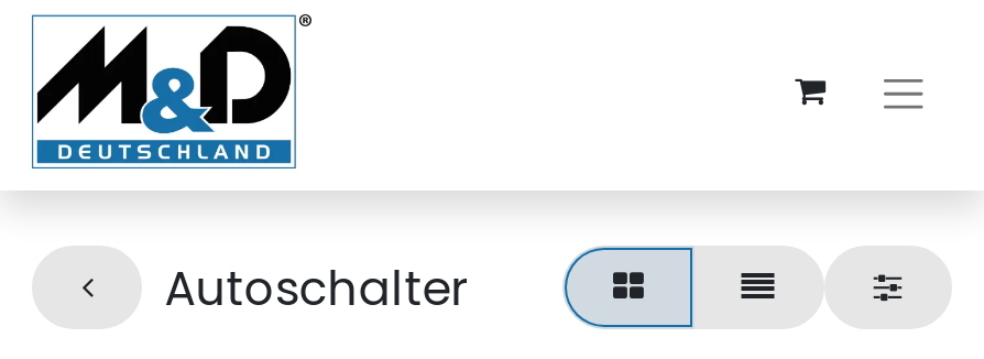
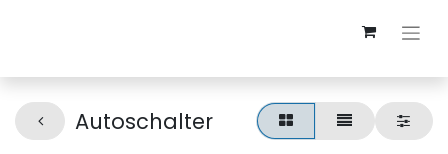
- [image]
